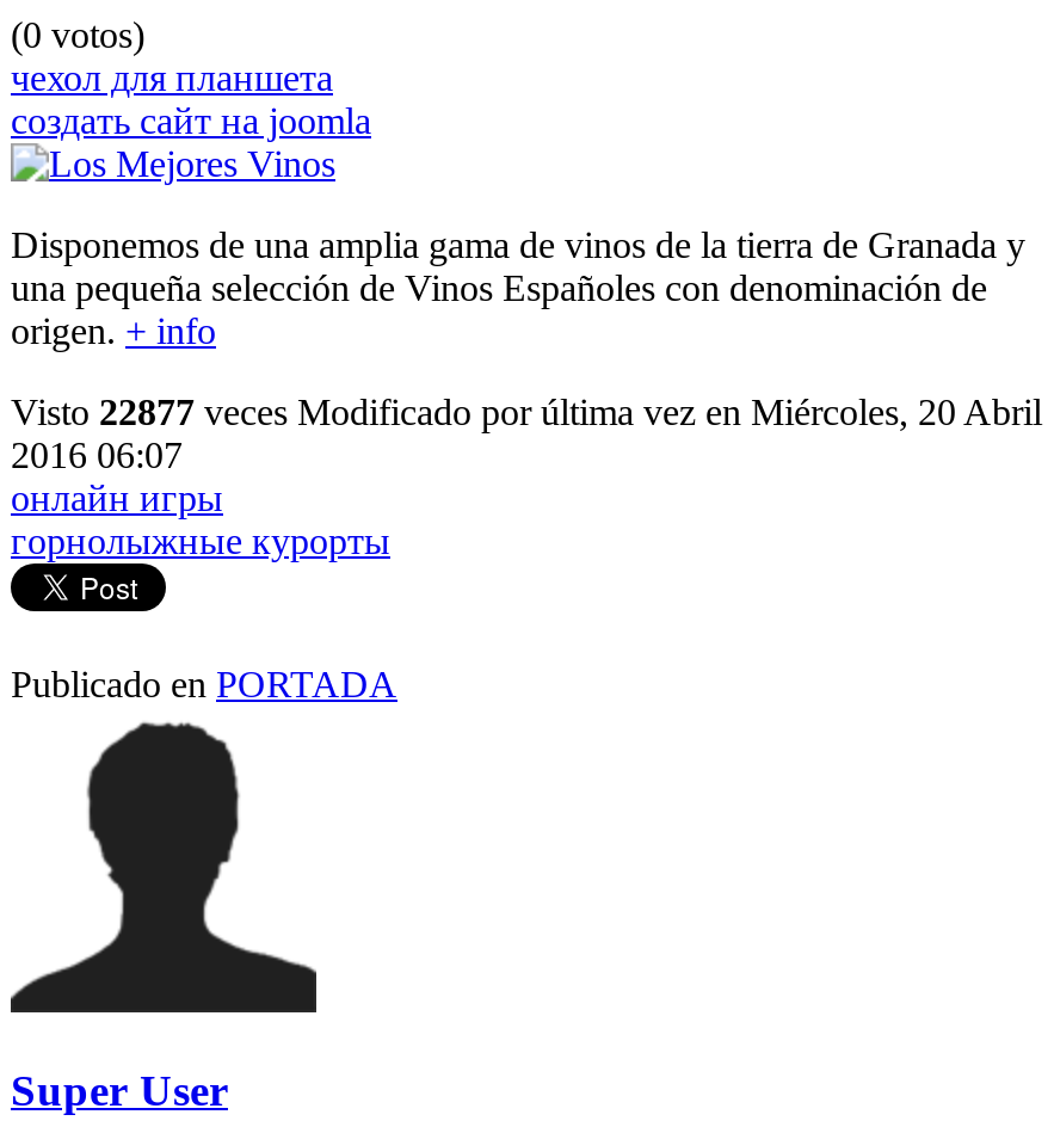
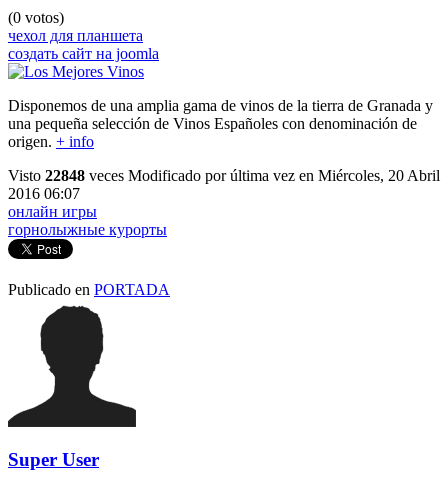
- Visto 22877 veces Modificado por última vez en Miércoles, 20 Abril
+ Visto 22848 veces Modificado por última vez en Miércoles, 20 Abril
